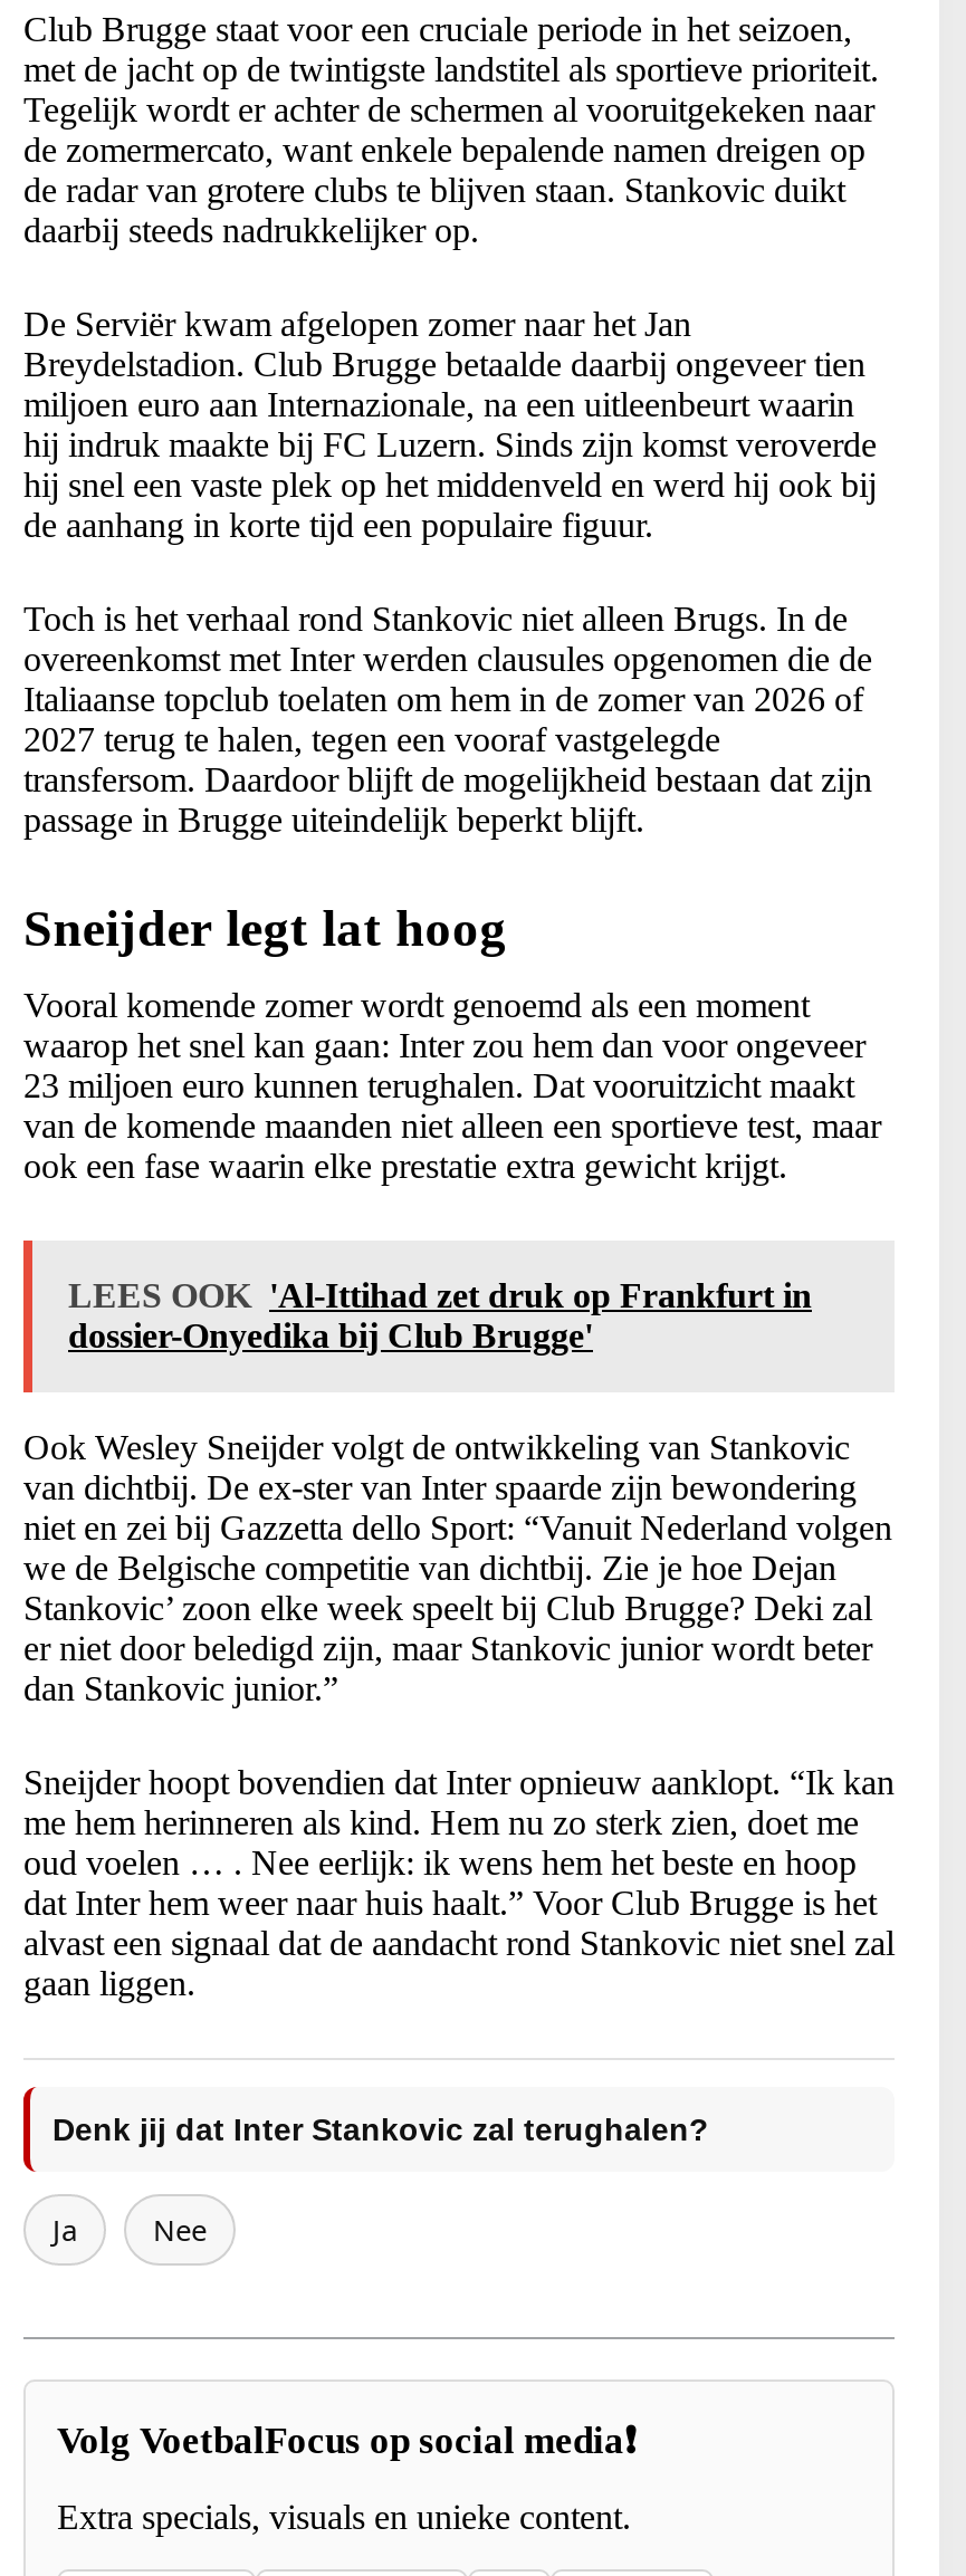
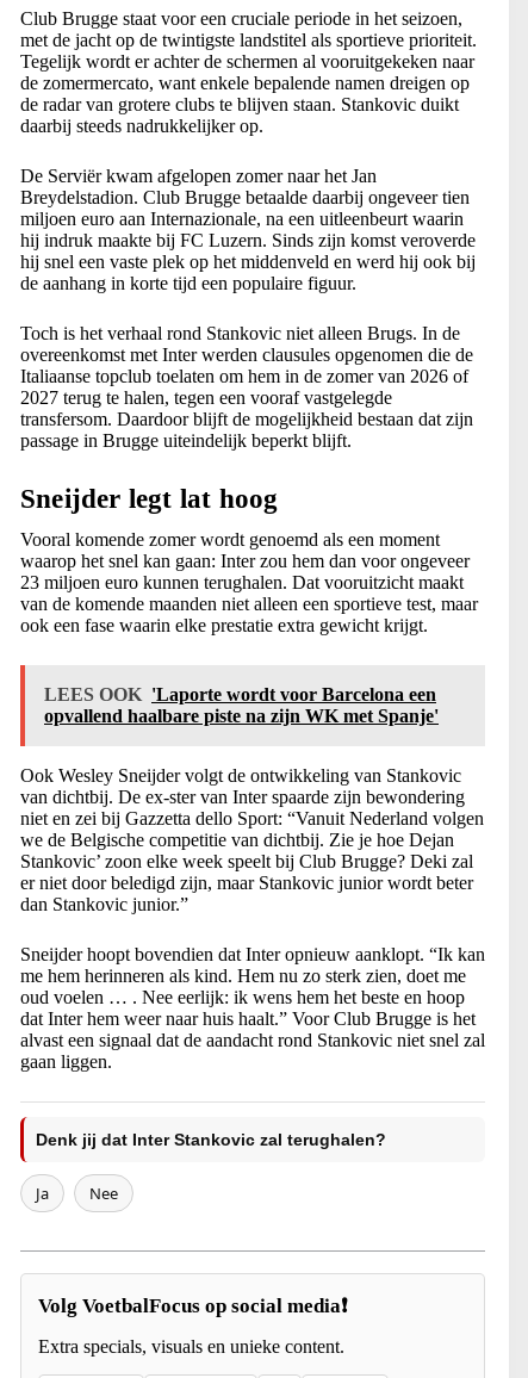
- LEES OOK 'Al-Ittihad zet druk op Frankfurt in
- dossier-Onyedika bij Club Brugge'
+ LEES OOK 'Laporte wordt voor Barcelona een
+ opvallend haalbare piste na zijn WK met Spanje'
